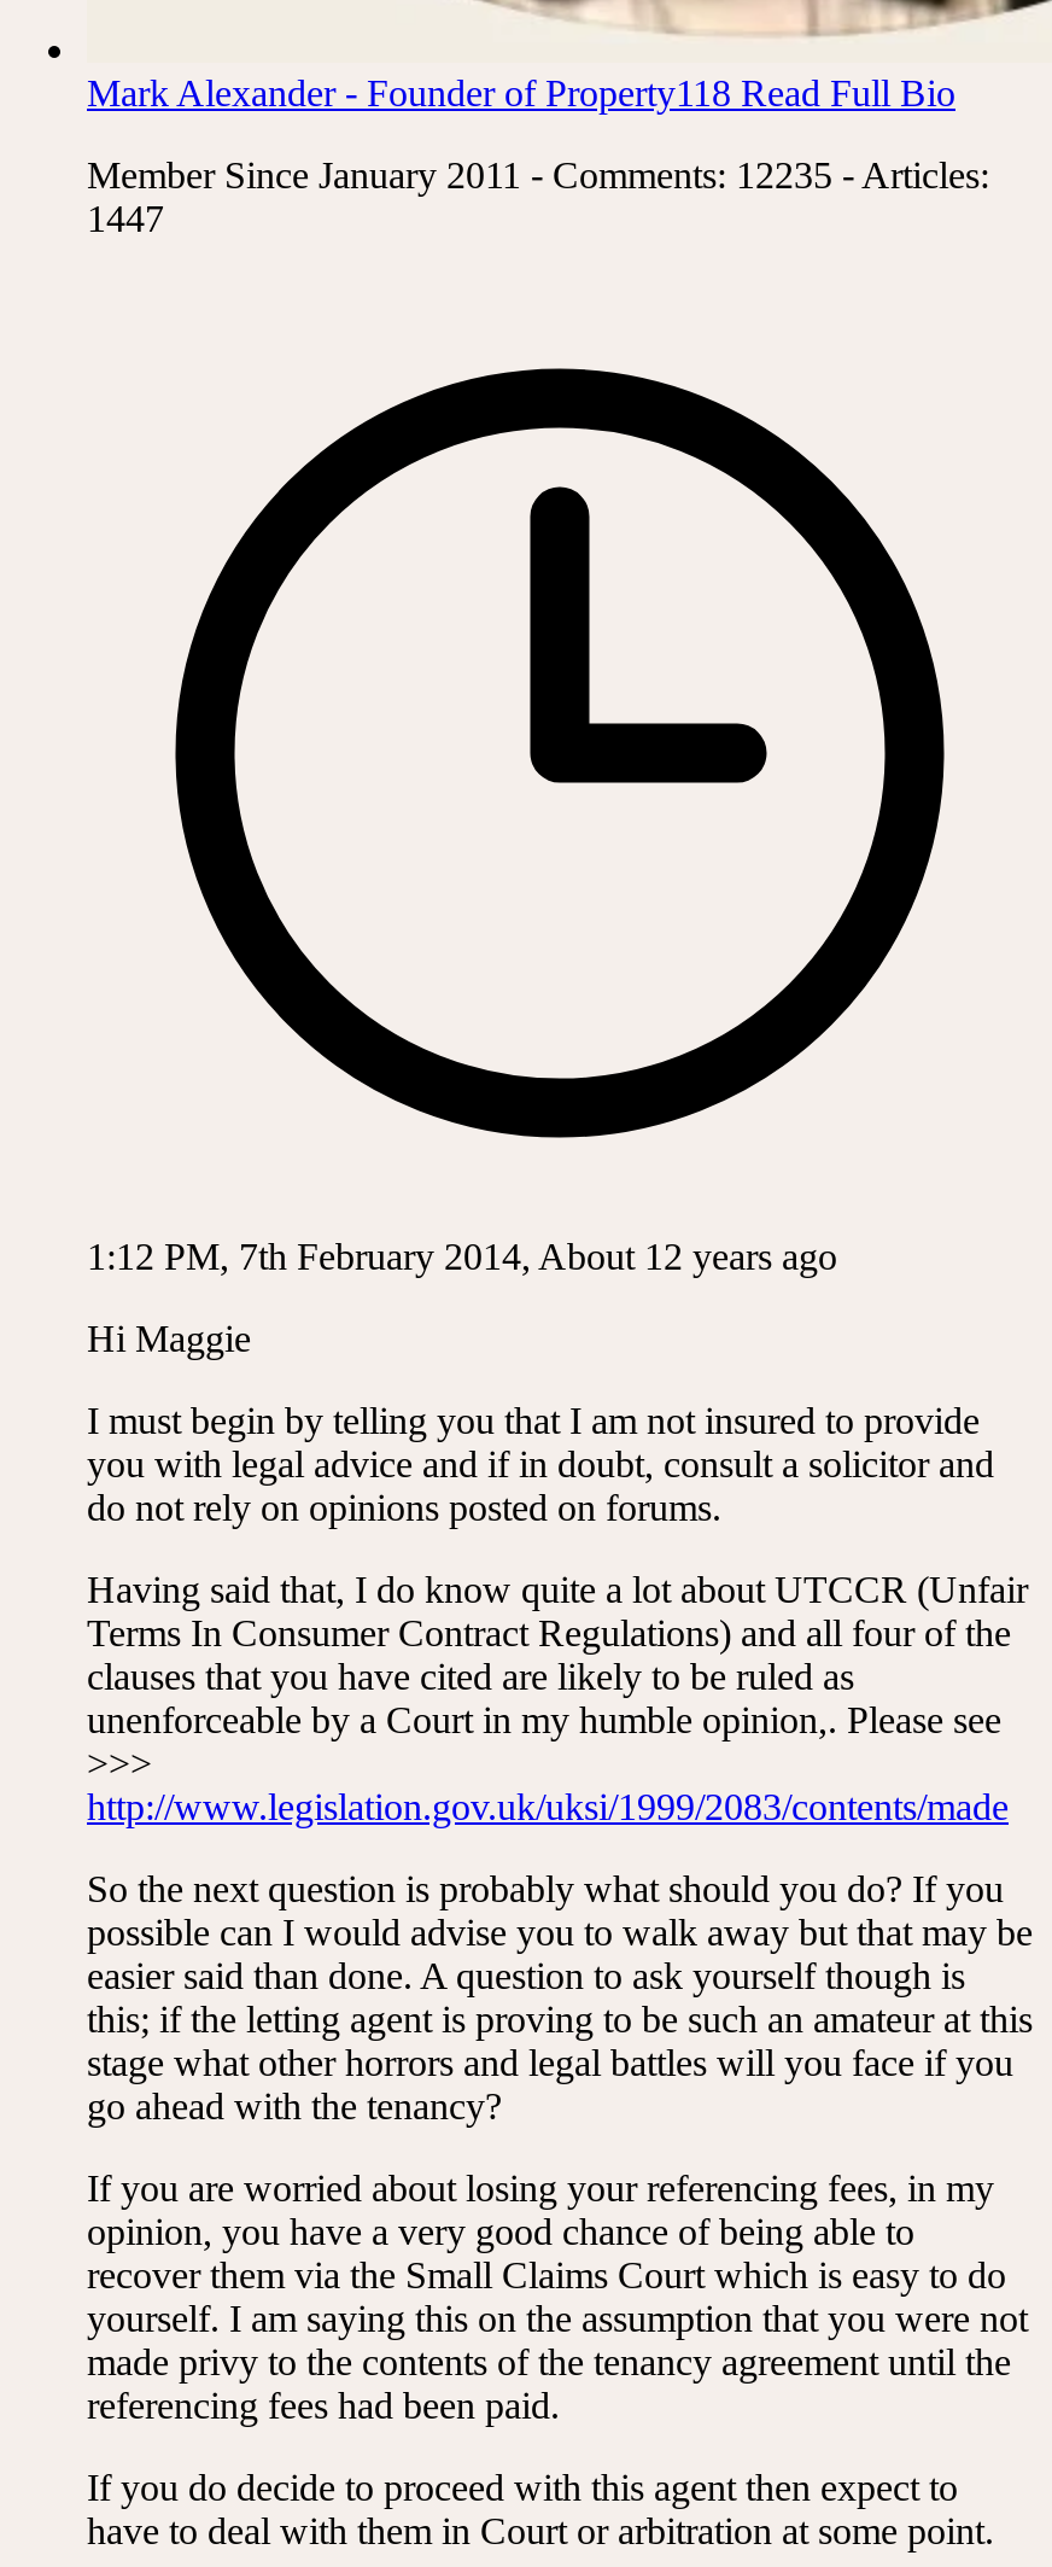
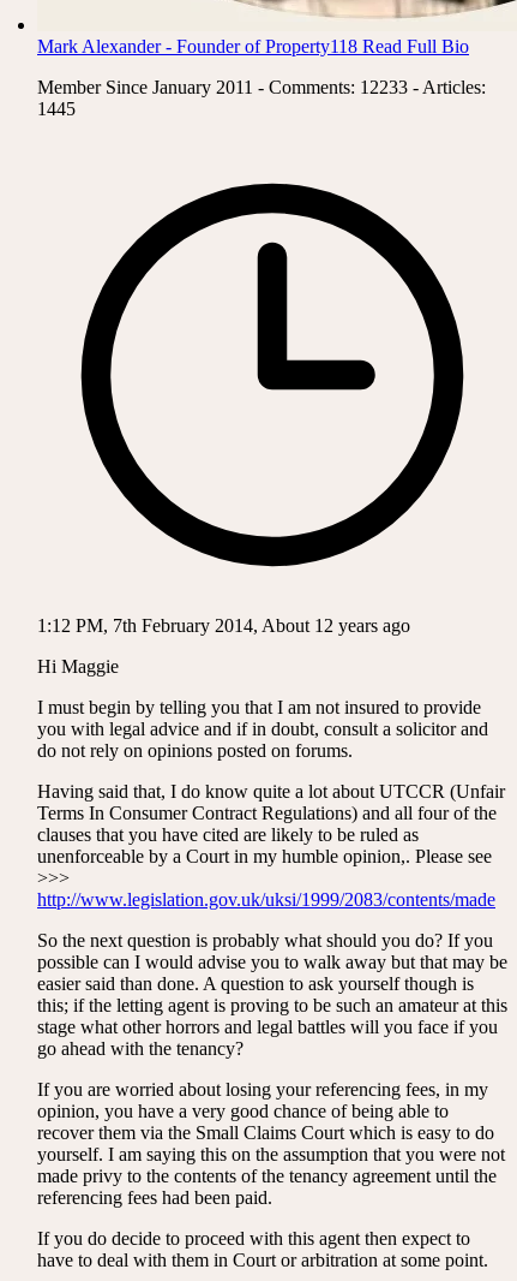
- Member Since January 2011 - Comments: 12235 - Articles:
+ Member Since January 2011 - Comments: 12233 - Articles:

- 1447
+ 1445
